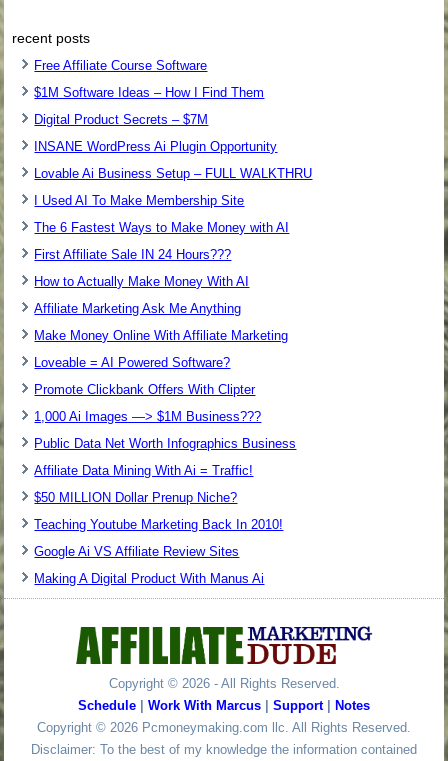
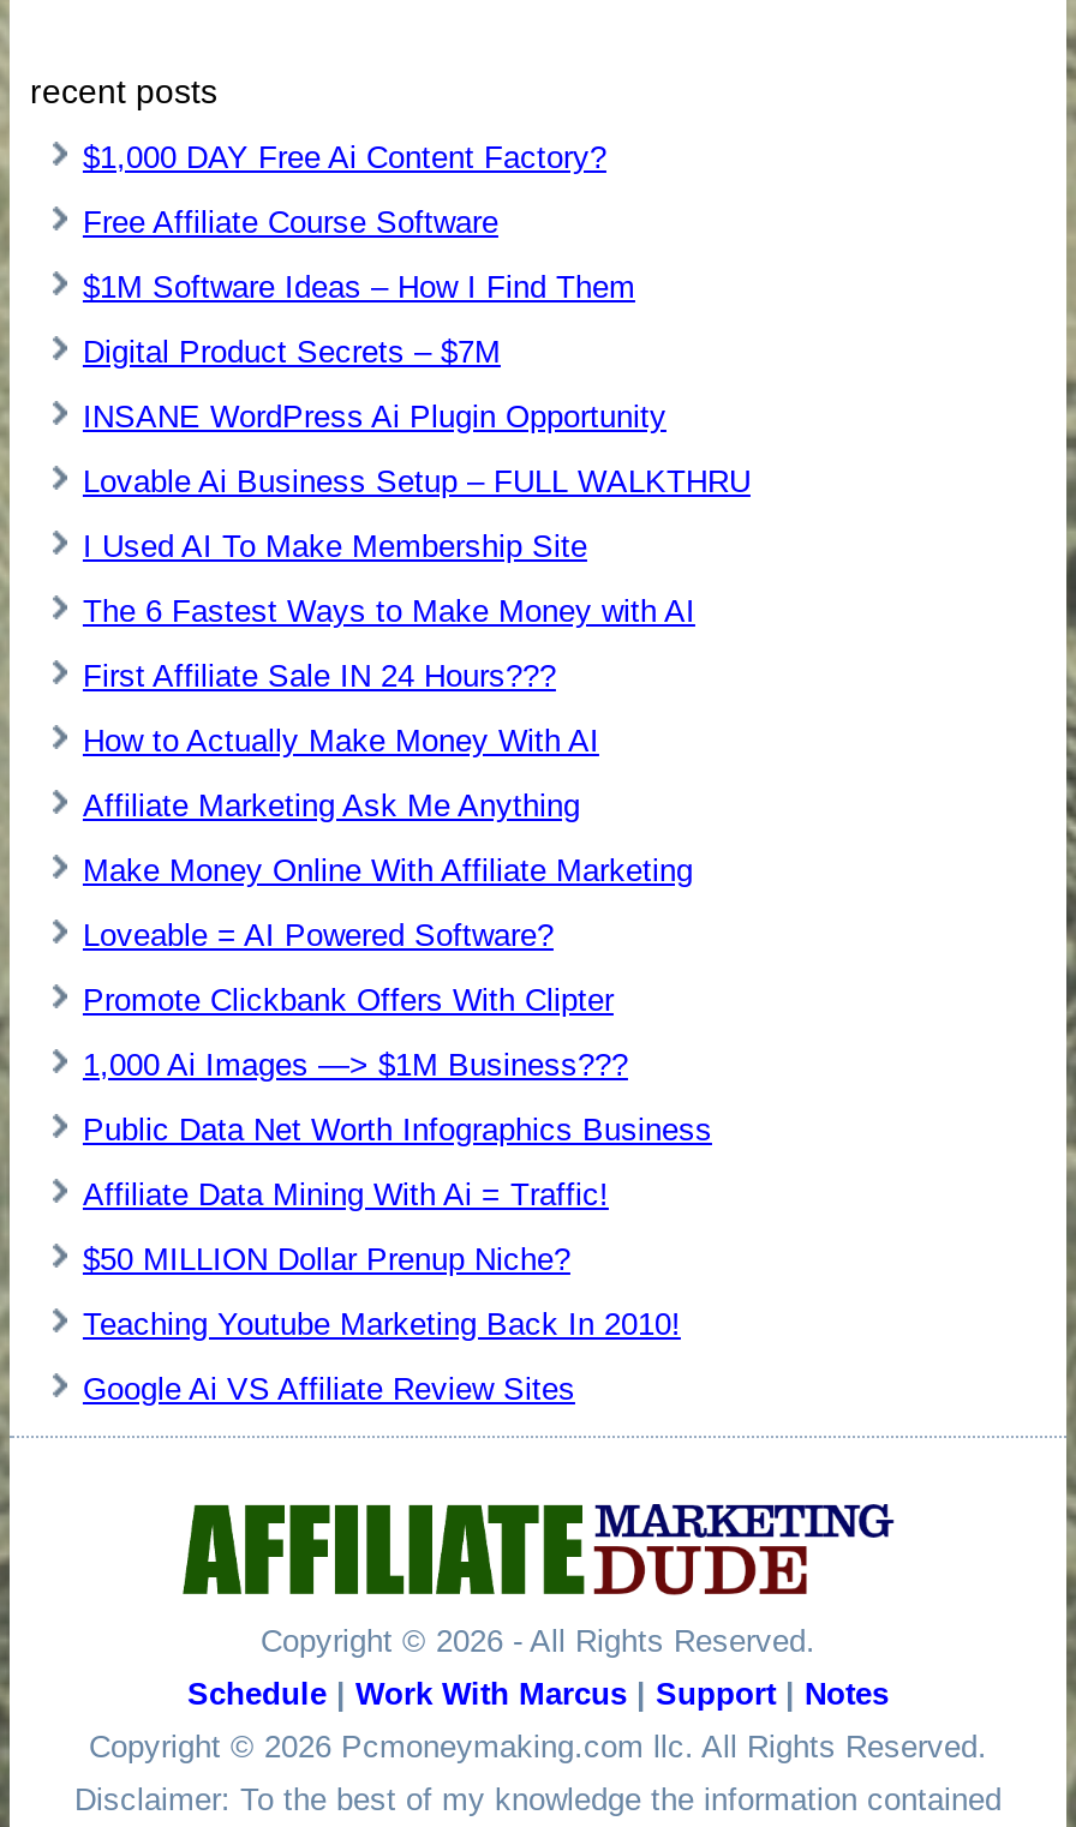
+ $1,000 DAY Free Ai Content Factory?

moved down: Free Affiliate Course Software | $1M Software Ideas – How I Find Them | Digital Product Secrets – $7M | ... | Teaching Youtube Marketing Back In 2010! | Google Ai VS Affiliate Review Sites

- Making A Digital Product With Manus Ai
